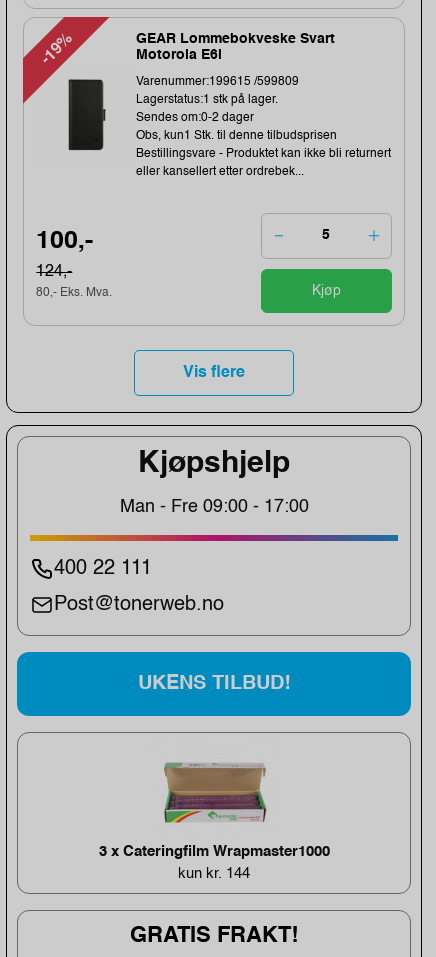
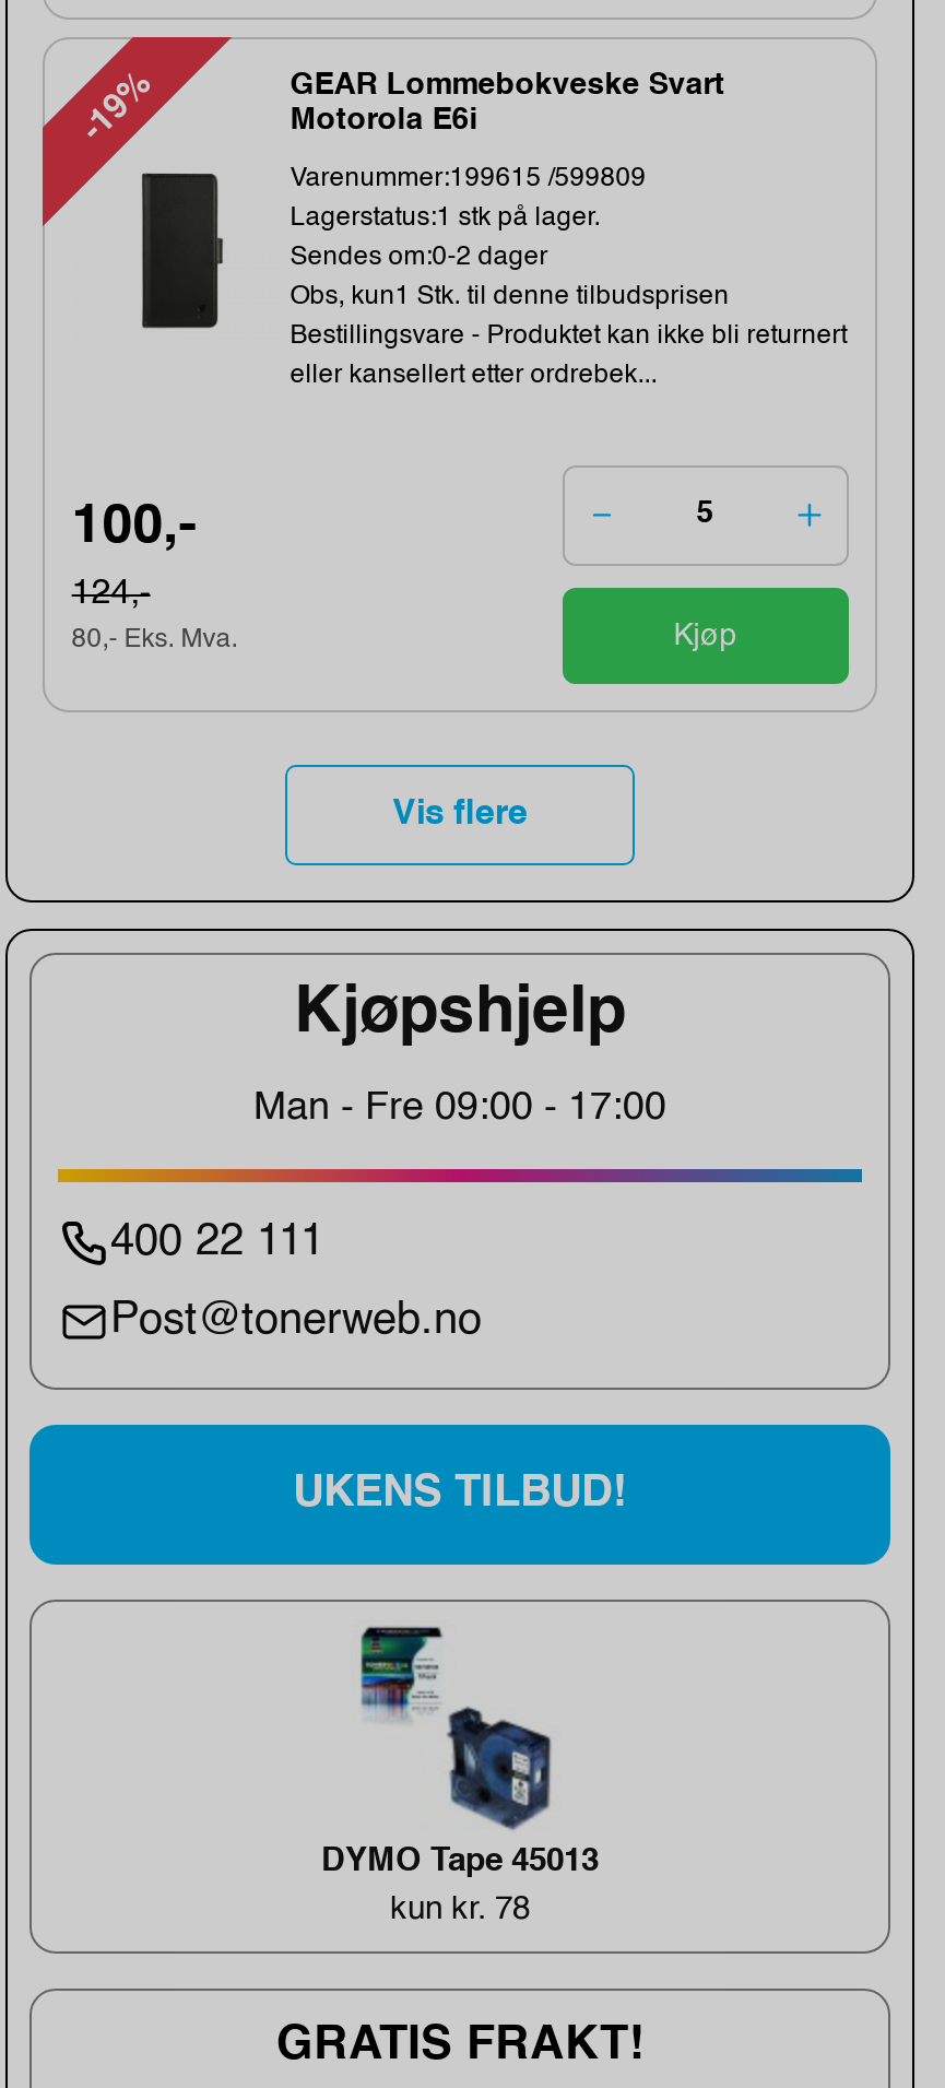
- [image]
- 3 x Cateringfilm Wrapmaster1000
+ [image]
+ DYMO Tape 45013

- kun kr. 144
+ kun kr. 78
